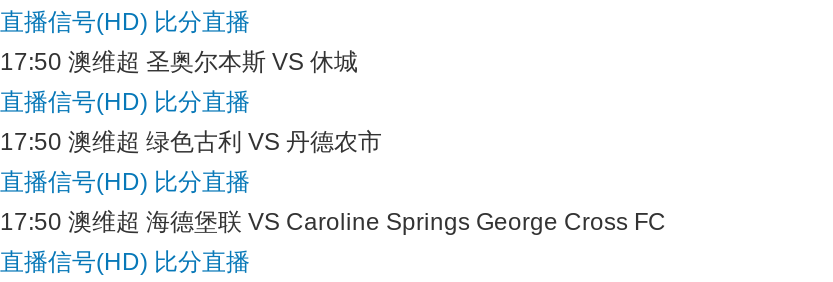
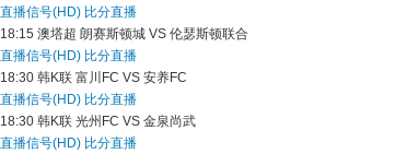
- 17:50 澳维超圣奥尔本斯 VS 休城
+ 18:15 澳塔超朗赛斯顿城 VS 伦瑟斯顿联合

- 17:50 澳维超绿色古利 VS 丹德农市
+ 18:30 韩K联富川FC VS 安养FC

- 17:50 澳维超海德堡联 VS Caroline Springs George Cross FC
+ 18:30 韩K联光州FC VS 金泉尚武
